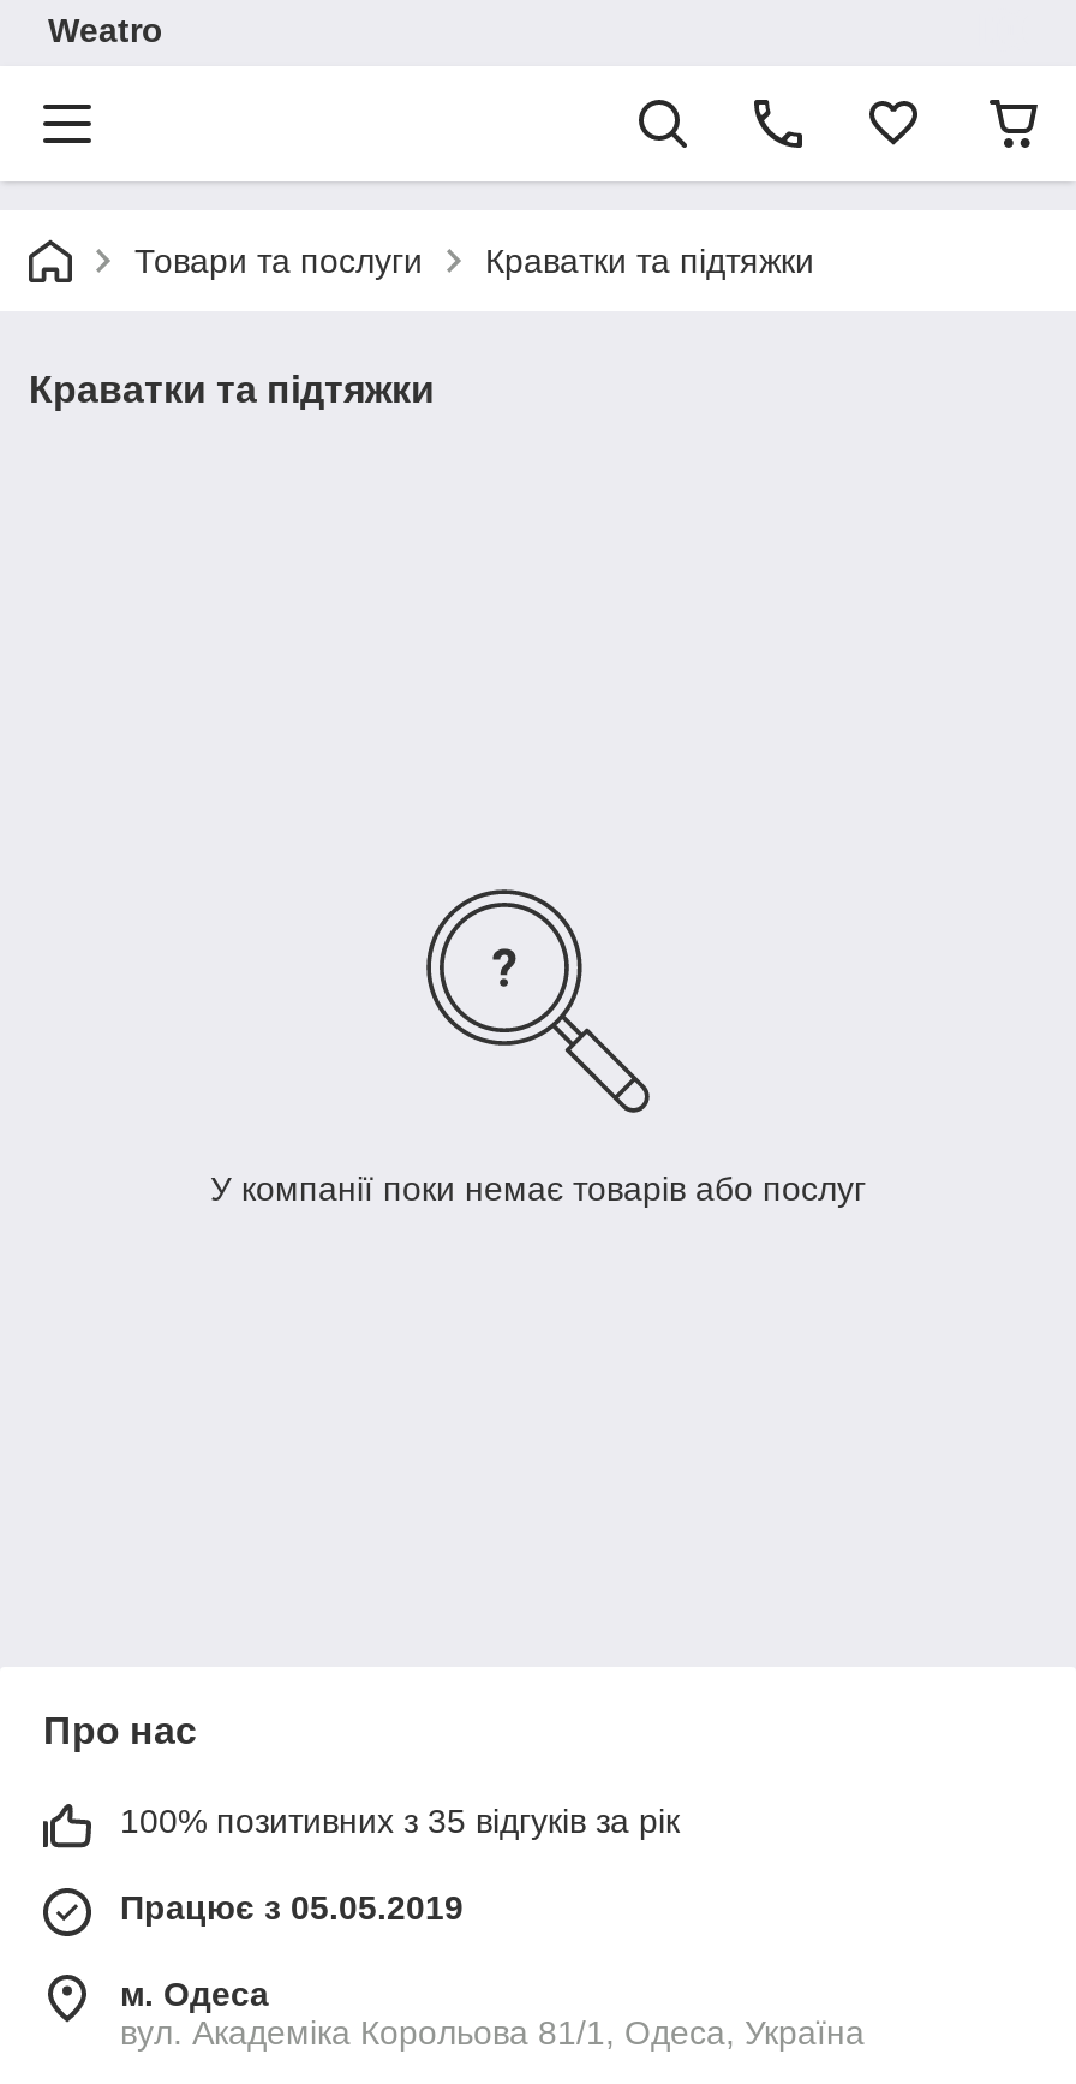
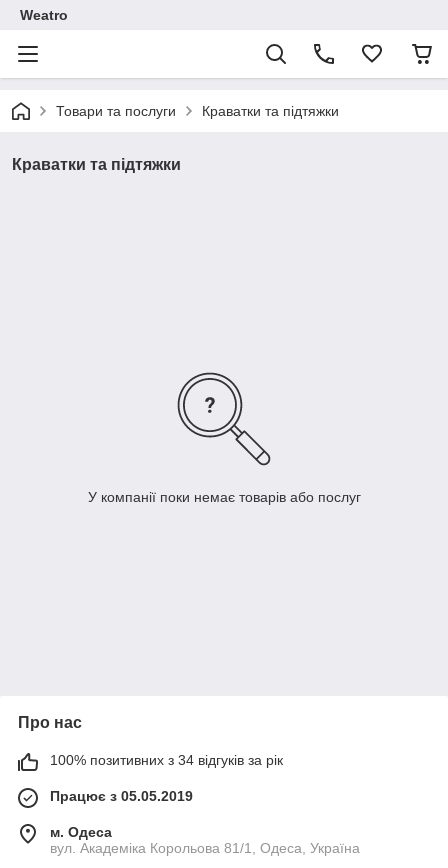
- 100% позитивних з 35 відгуків за рік
+ 100% позитивних з 34 відгуків за рік
